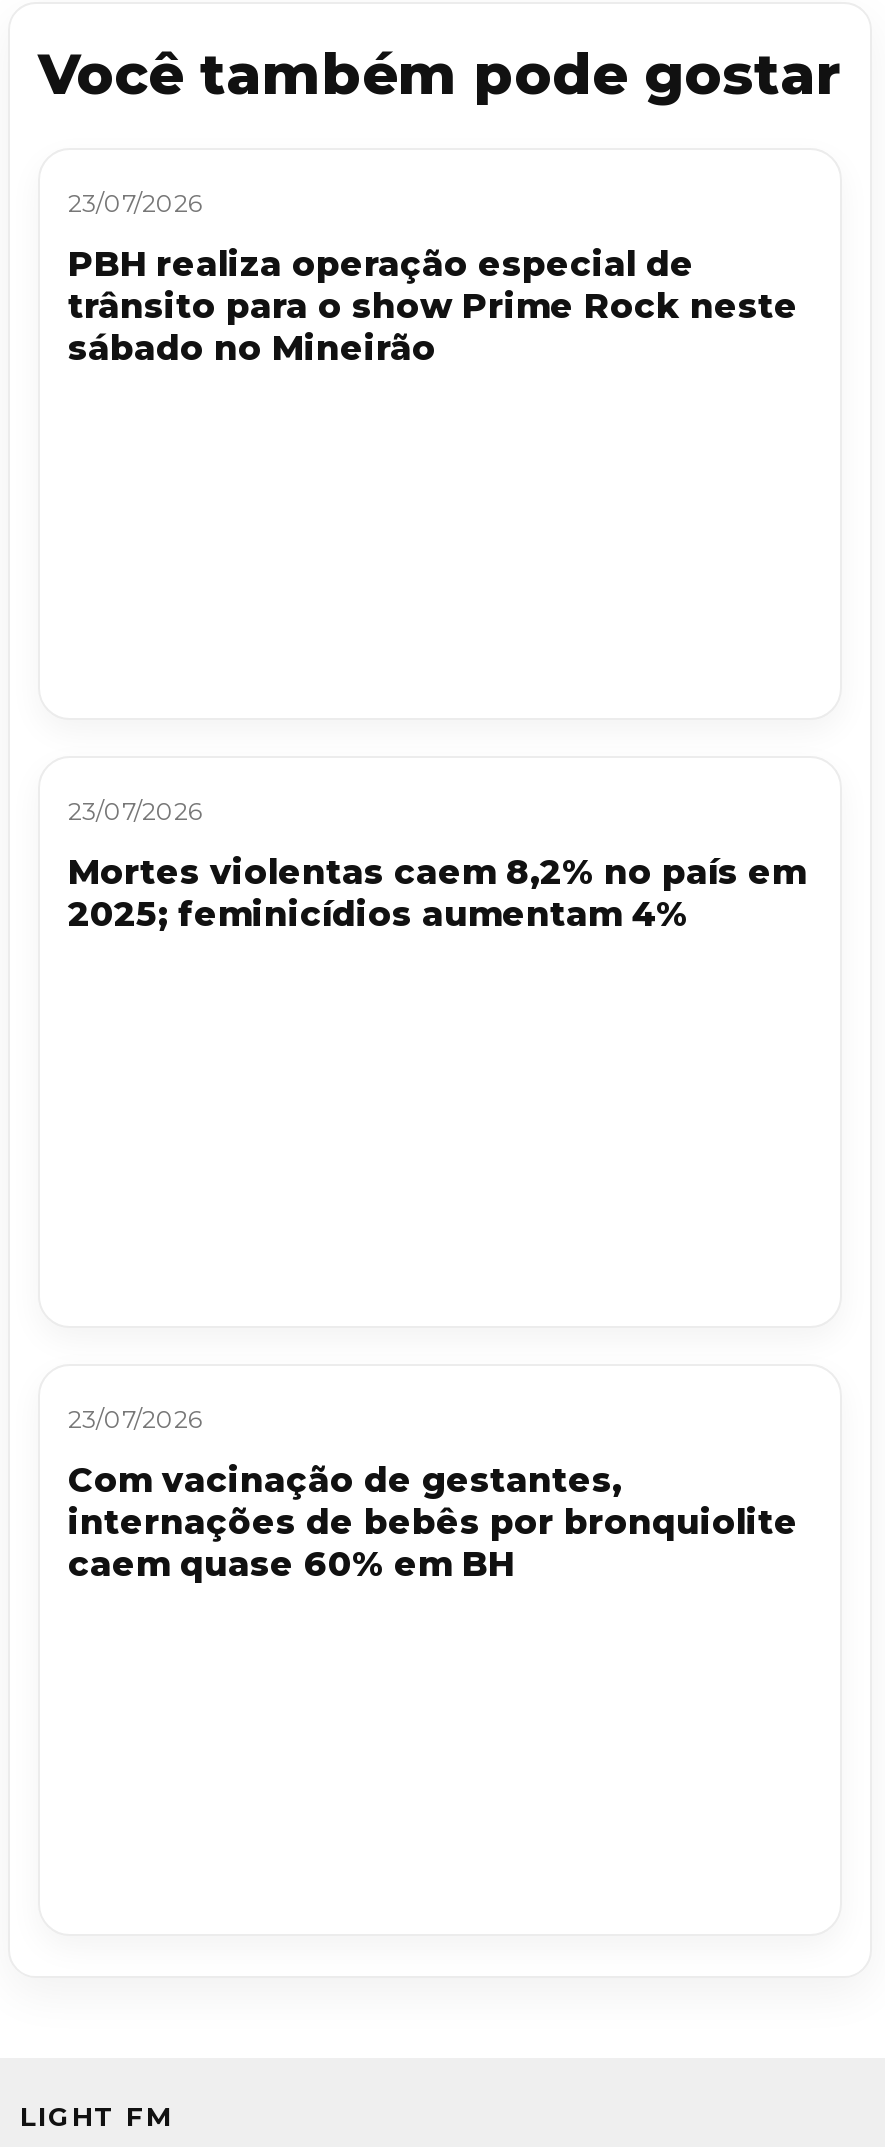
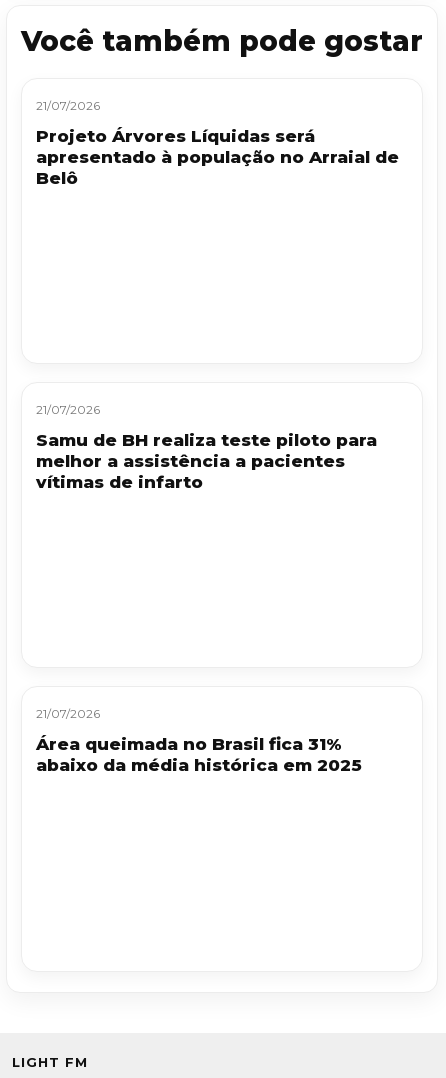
- 23/07/2026
+ 21/07/2026

- PBH realiza operação especial de
- trânsito para o show Prime Rock neste
- sábado no Mineirão
+ Projeto Árvores Líquidas será
+ apresentado à população no Arraial de
+ Belô

- 23/07/2026
+ 21/07/2026

- Mortes violentas caem 8,2% no país em
- 2025; feminicídios aumentam 4%
+ Samu de BH realiza teste piloto para
+ melhor a assistência a pacientes
+ vítimas de infarto

- 23/07/2026
+ 21/07/2026

- Com vacinação de gestantes,
- internações de bebês por bronquiolite
- caem quase 60% em BH
+ Área queimada no Brasil fica 31%
+ abaixo da média histórica em 2025
